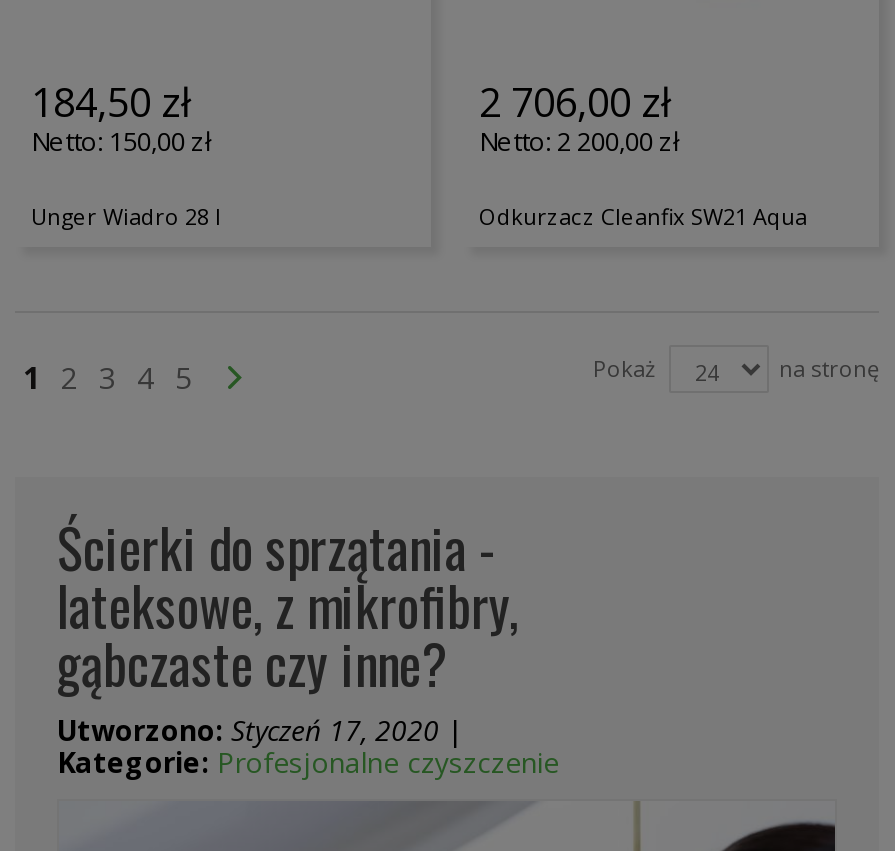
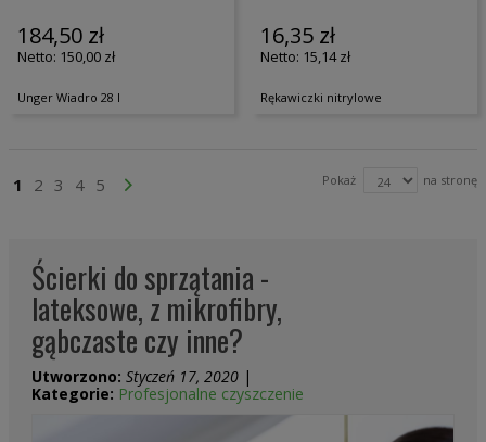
- 2 706,00 zł
- 2 200,00 zł
+ 16,35 zł
+ 15,14 zł

- Odkurzacz Cleanfix SW21 Aqua
+ Rękawiczki nitrylowe
